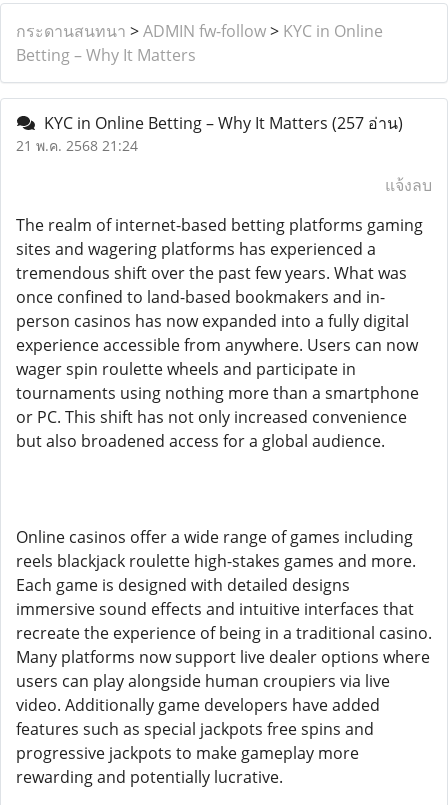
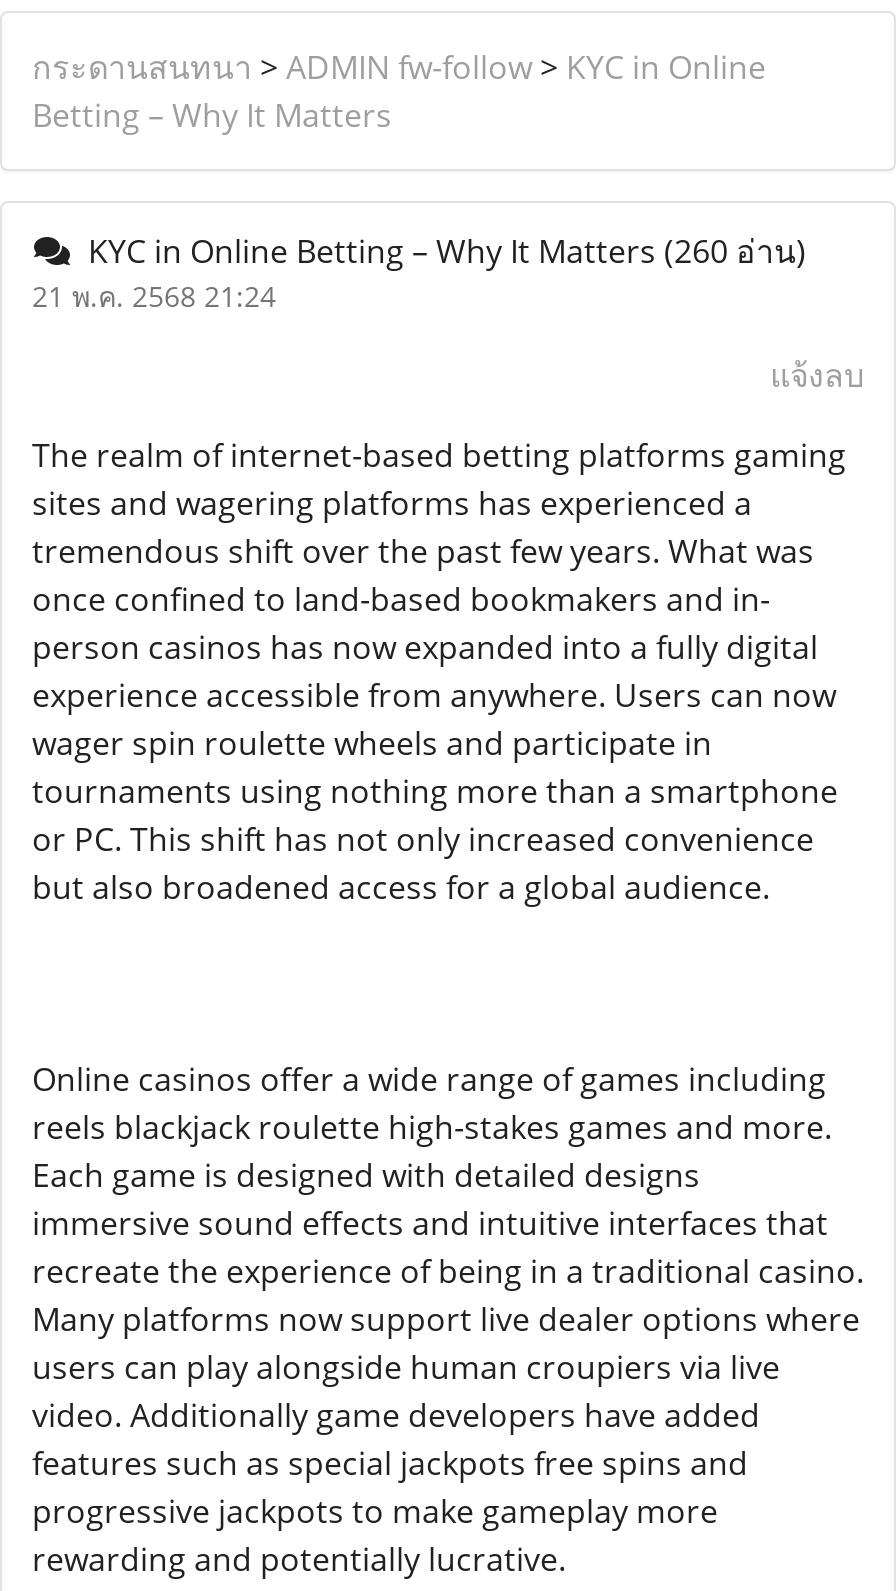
- KYC in Online Betting – Why It Matters (257 อ่าน)
+ KYC in Online Betting – Why It Matters (260 อ่าน)
